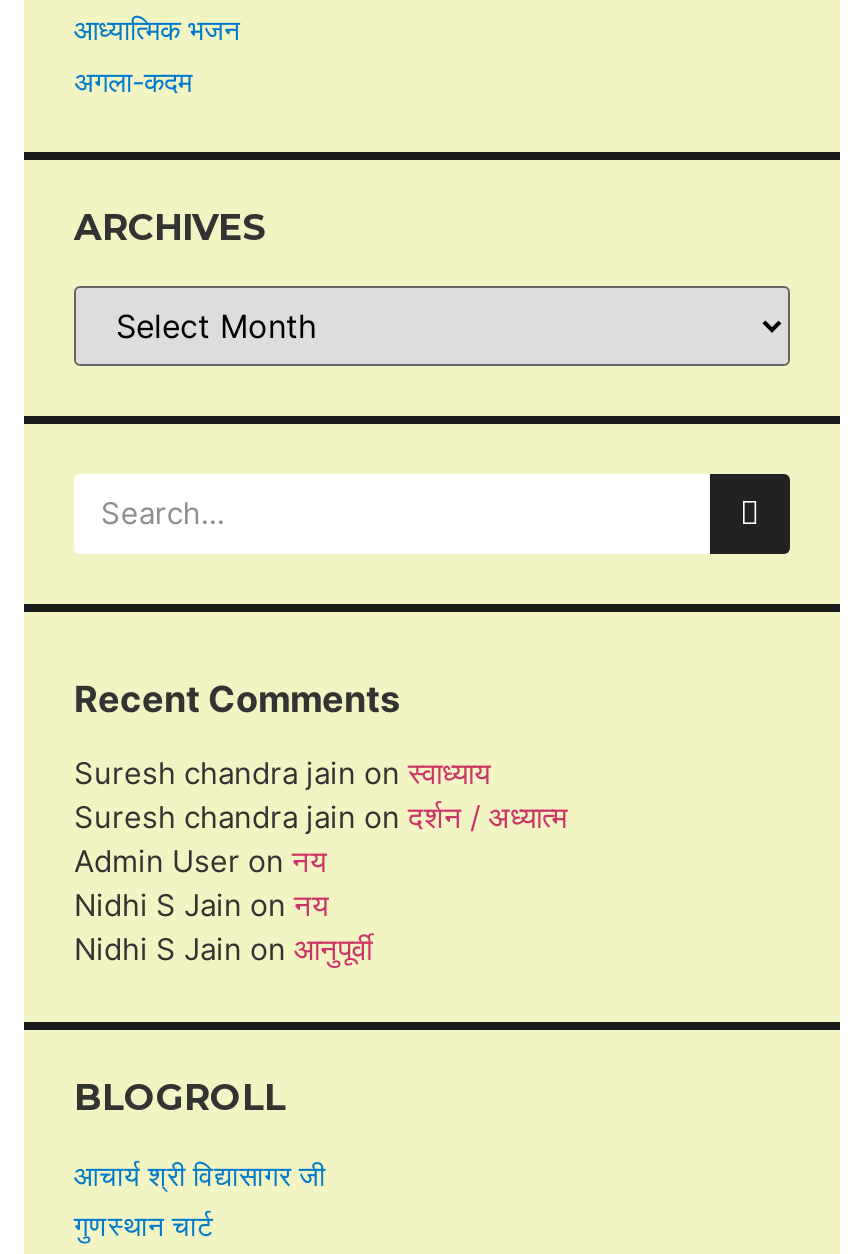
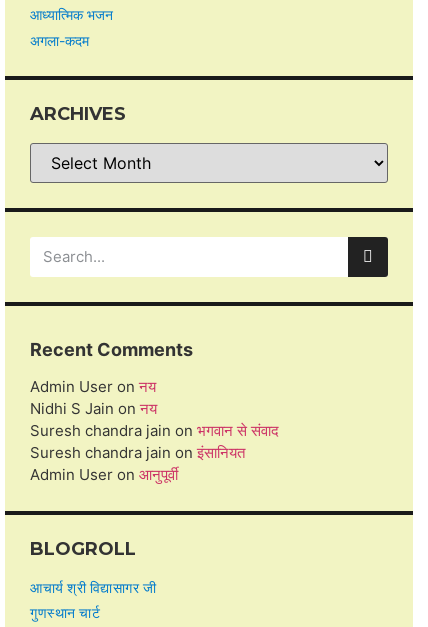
- Suresh chandra jain on स्वाध्याय
- Suresh chandra jain on दर्शन / अध्यात्म

moved up: Admin User on नय | Nidhi S Jain on नय

- Nidhi S Jain on आनुपूर्वी
+ Suresh chandra jain on भगवान से संवाद
+ Suresh chandra jain on इंसानियत
+ Admin User on आनुपूर्वी
